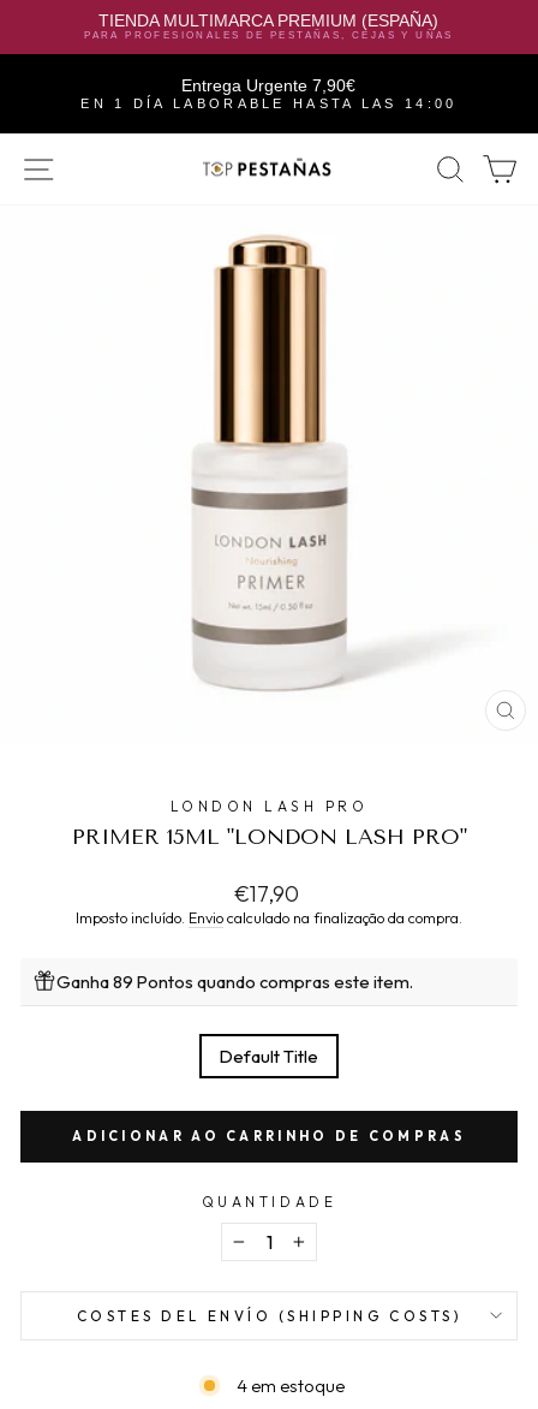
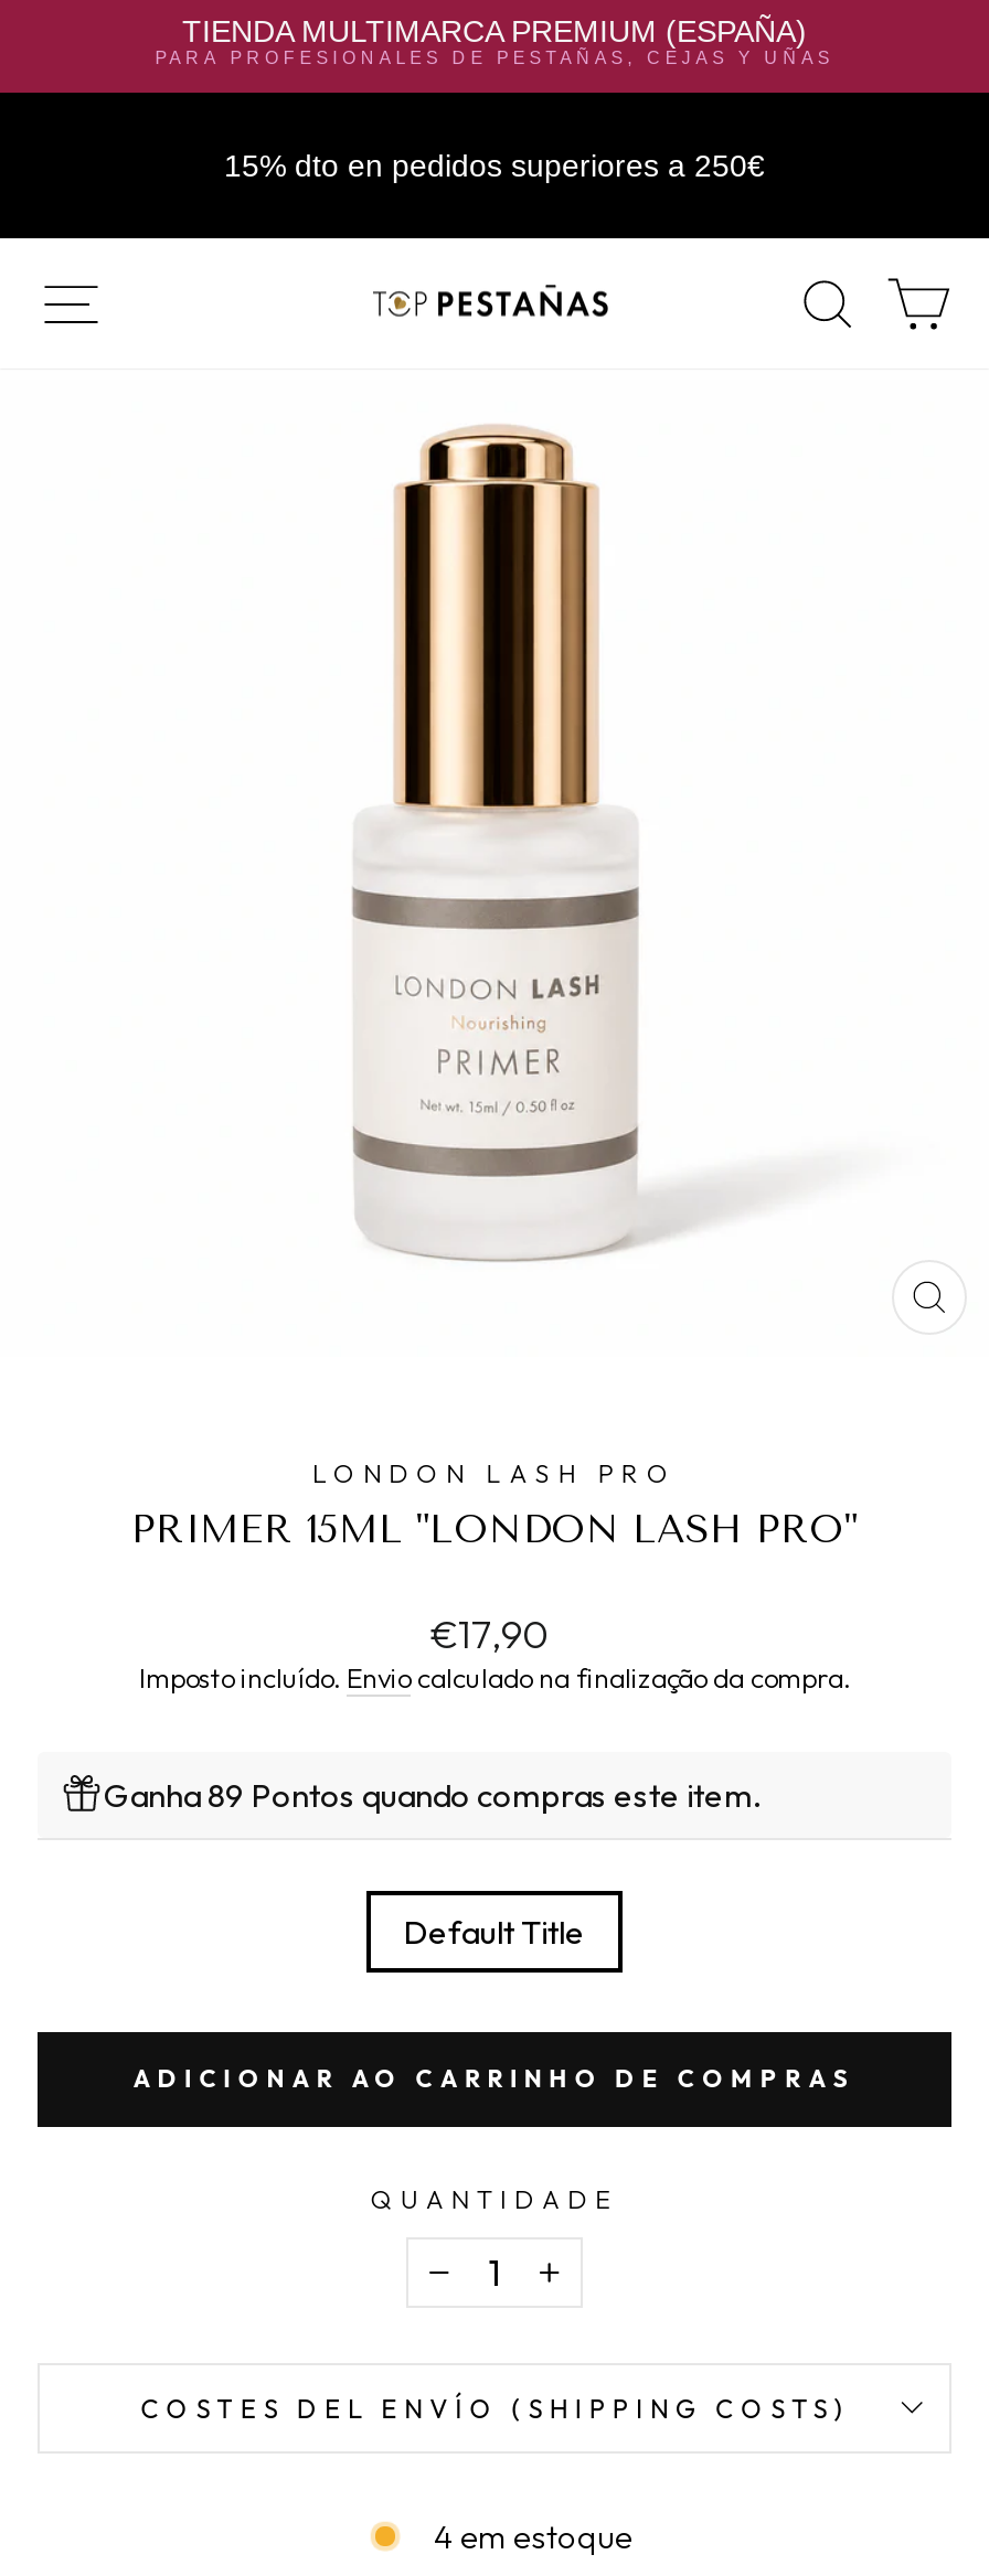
- Entrega Urgente 7,90€
- EN 1 DÍA LABORABLE HASTA LAS 14:00
+ 15% dto en pedidos superiores a 250€
